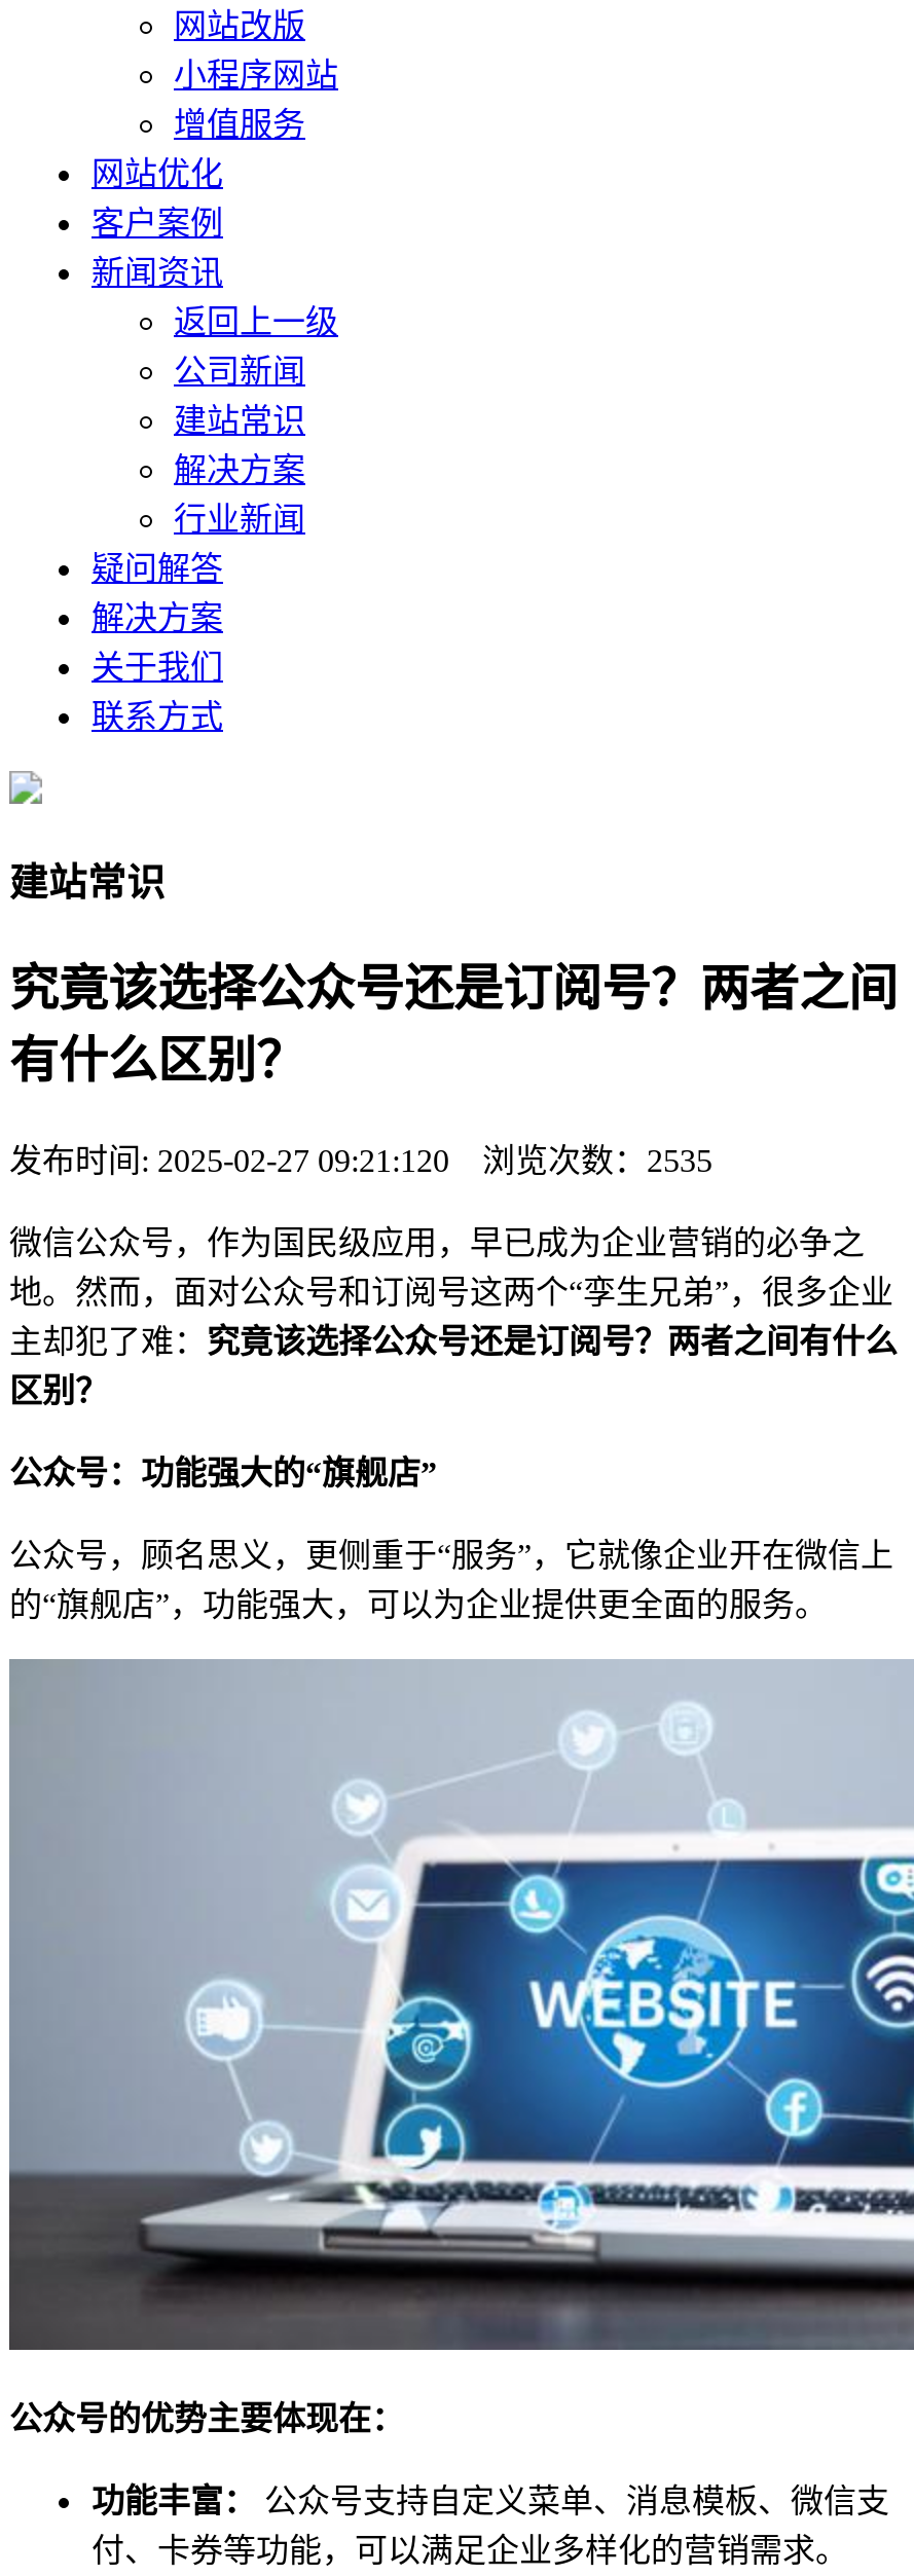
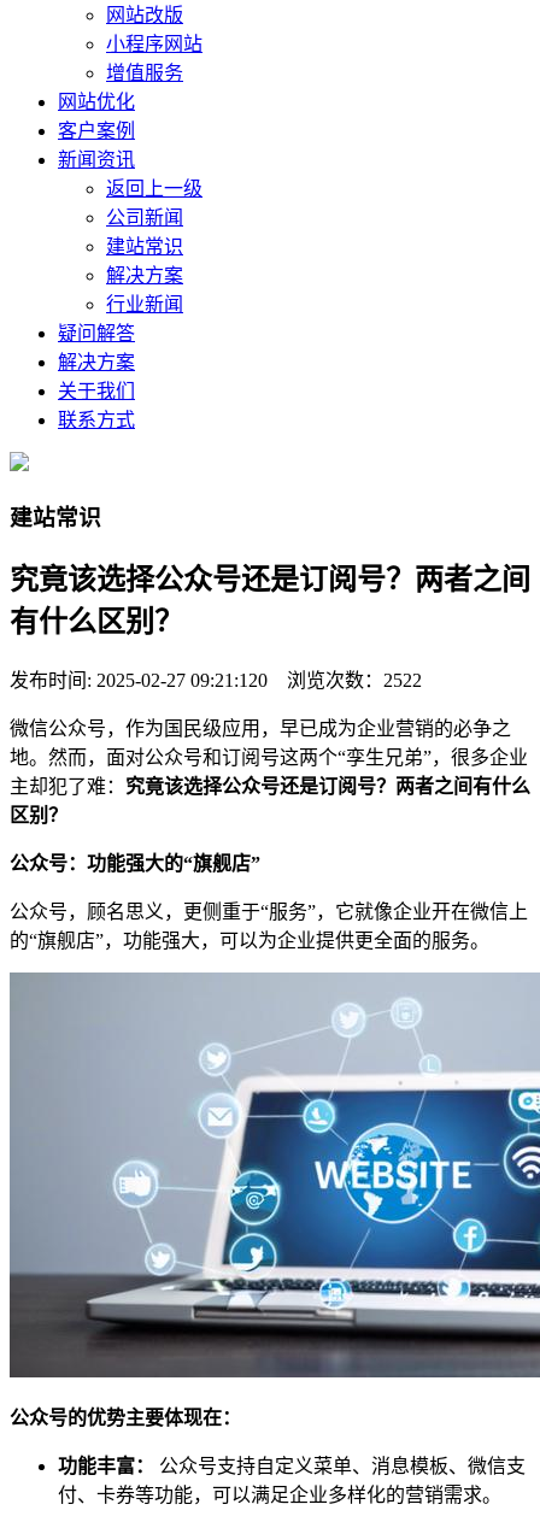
- 发布时间: 2025-02-27 09:21:120 浏览次数：2535
+ 发布时间: 2025-02-27 09:21:120 浏览次数：2522
